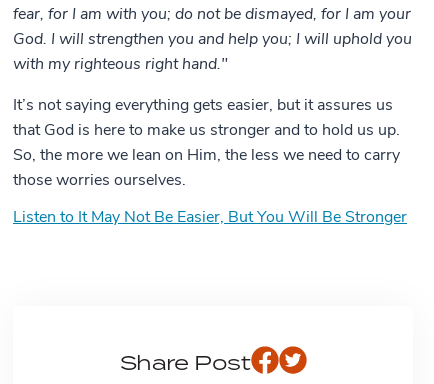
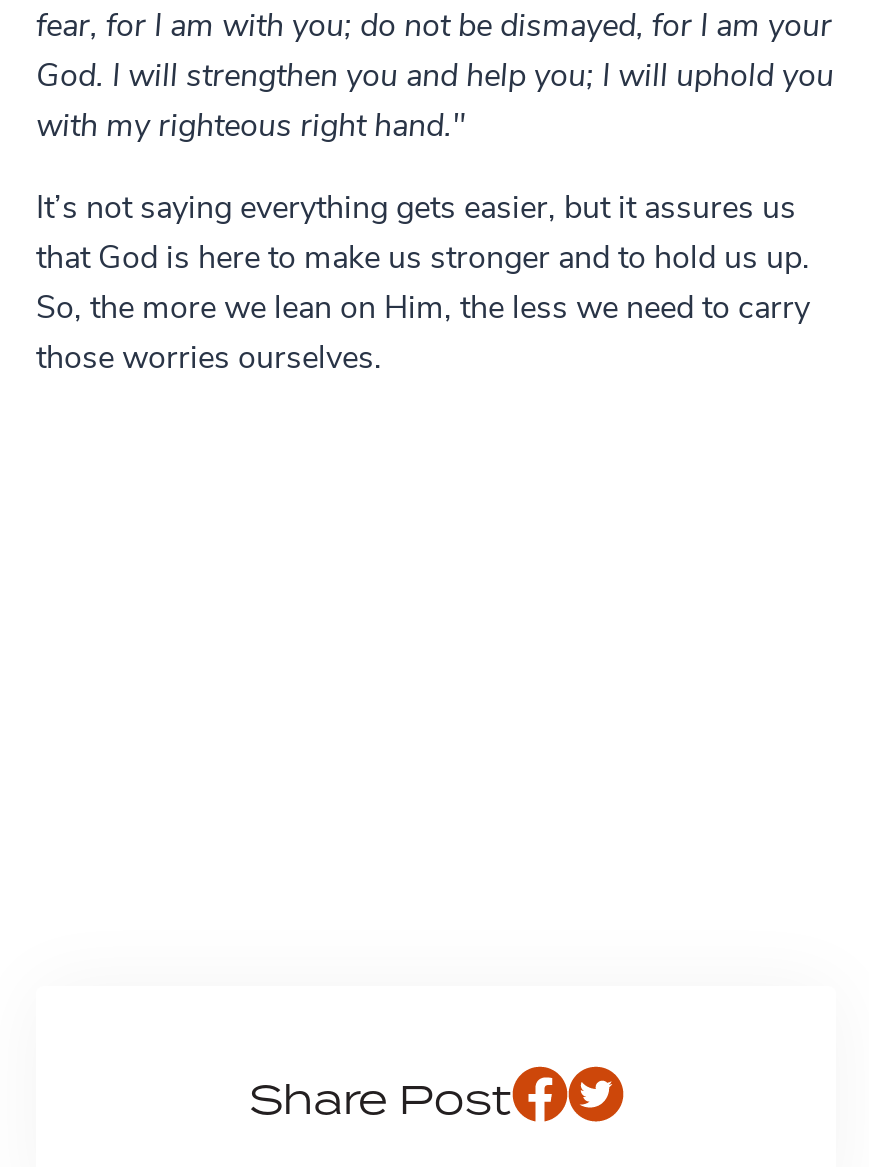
- Listen to It May Not Be Easier, But You Will Be Stronger
